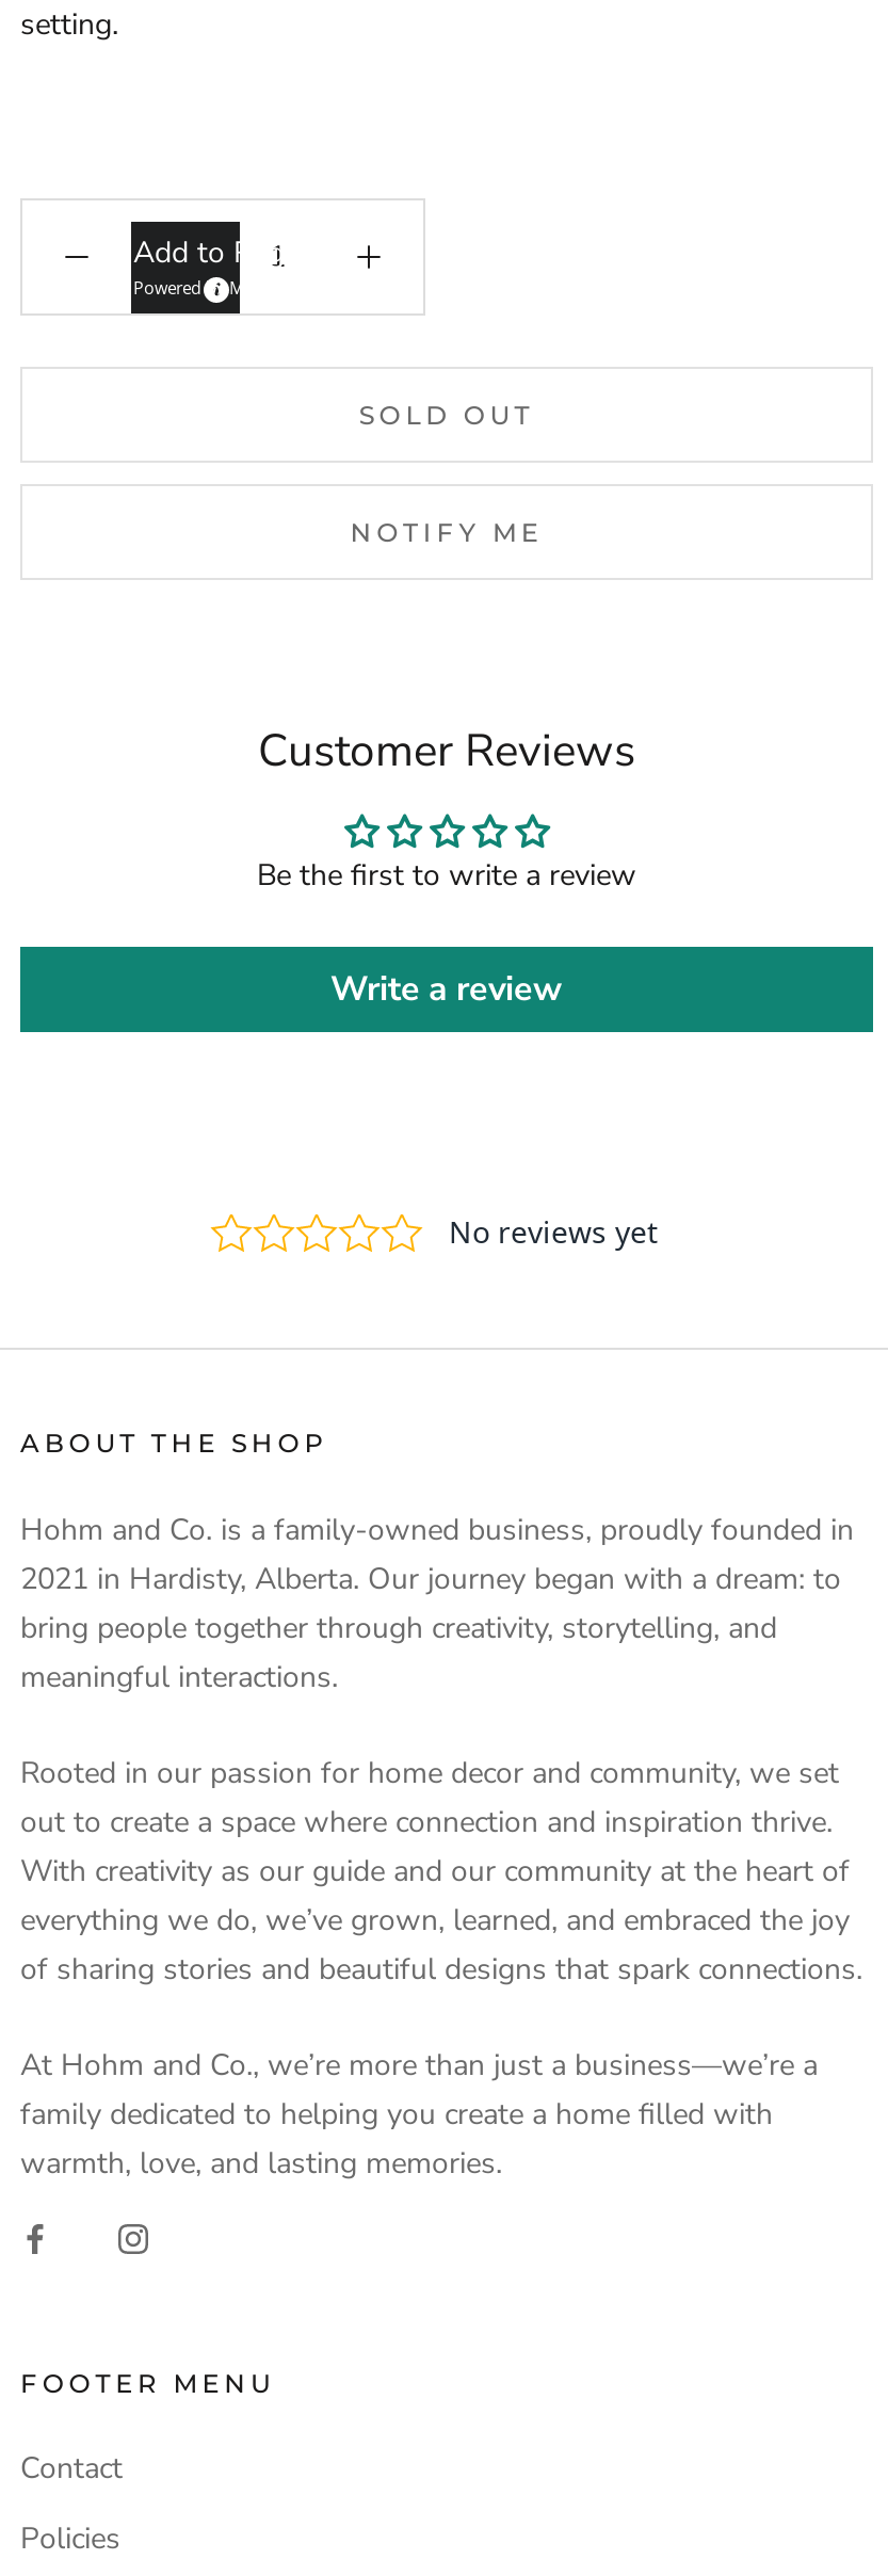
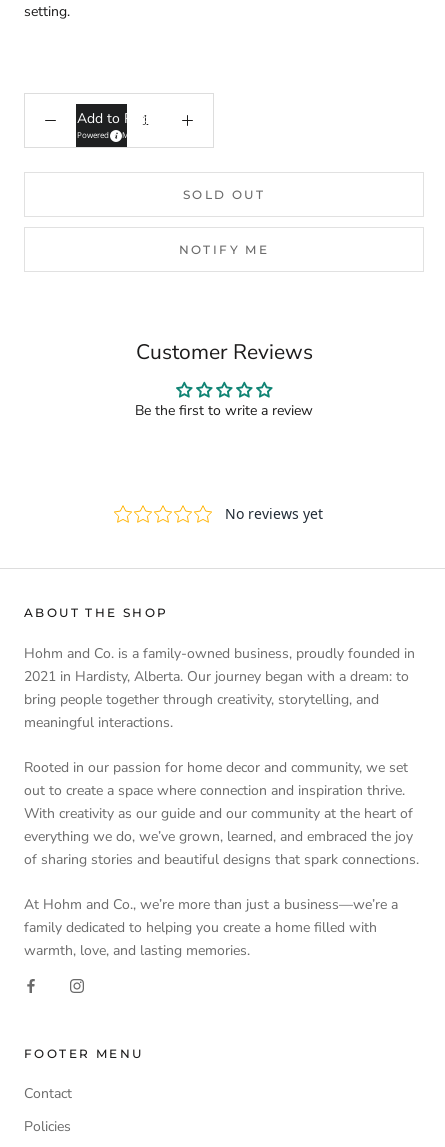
- Write a review
